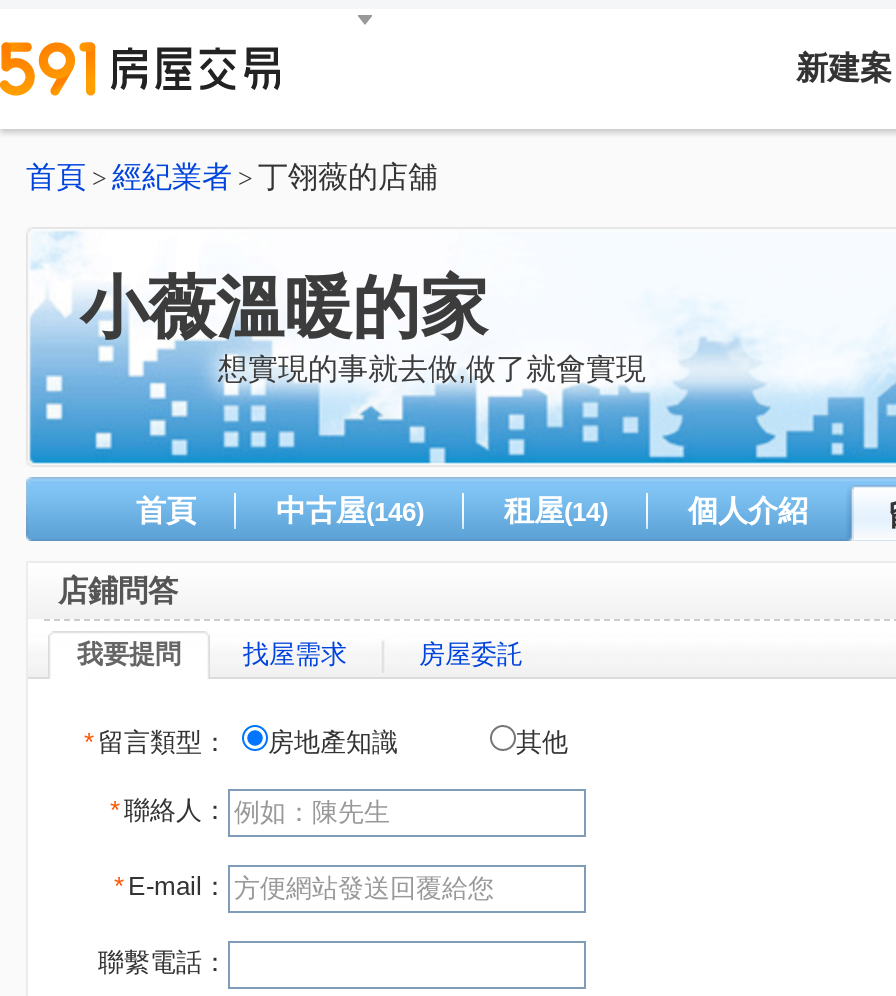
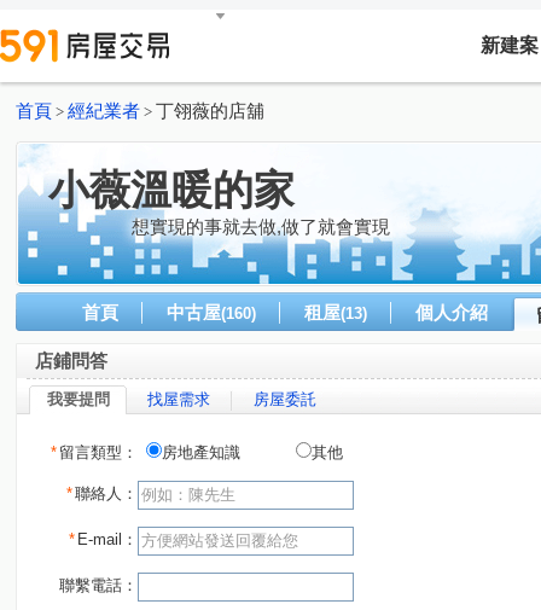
- 中古屋(146)
+ 中古屋(160)

- 租屋(14)
+ 租屋(13)
